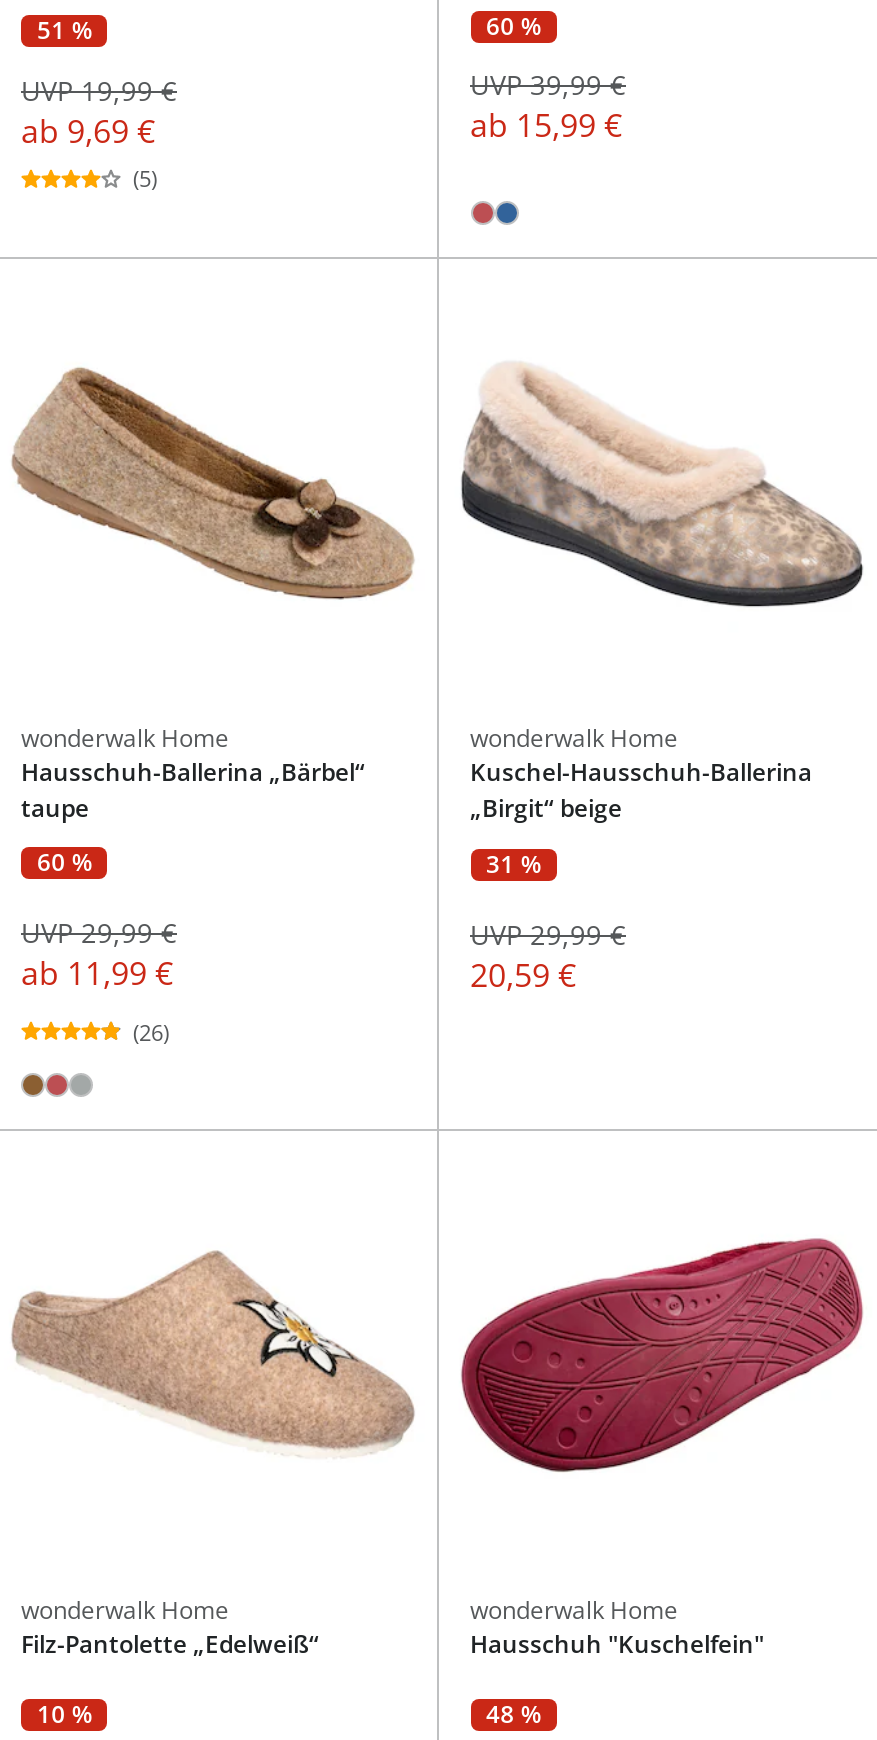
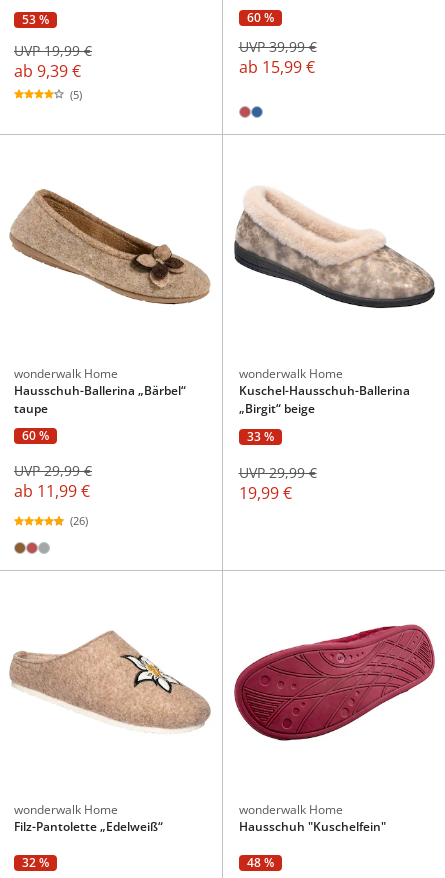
- 51 %
+ 53 %

- ab 9,69 €
+ ab 9,39 €

- 31 %
+ 33 %

- 20,59 €
+ 19,99 €

- 10 %
+ 32 %
